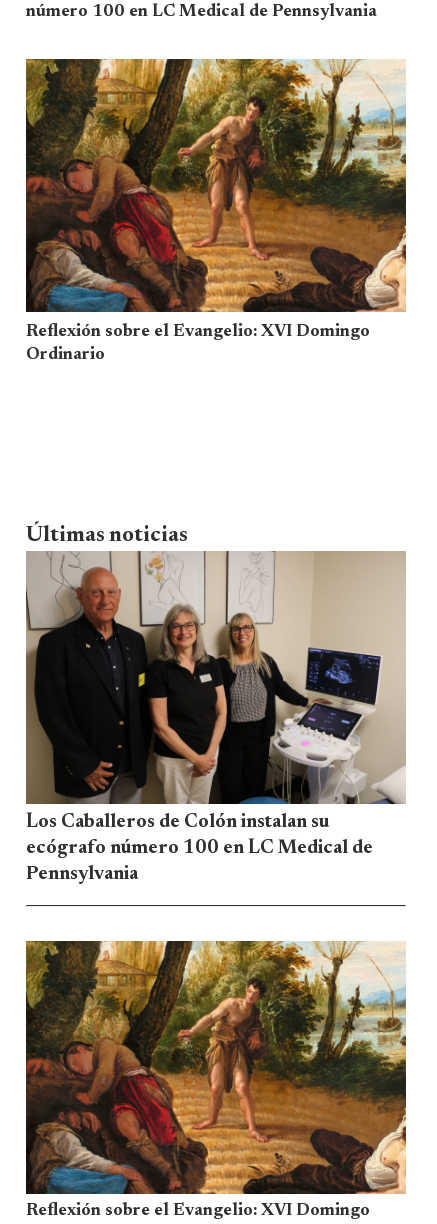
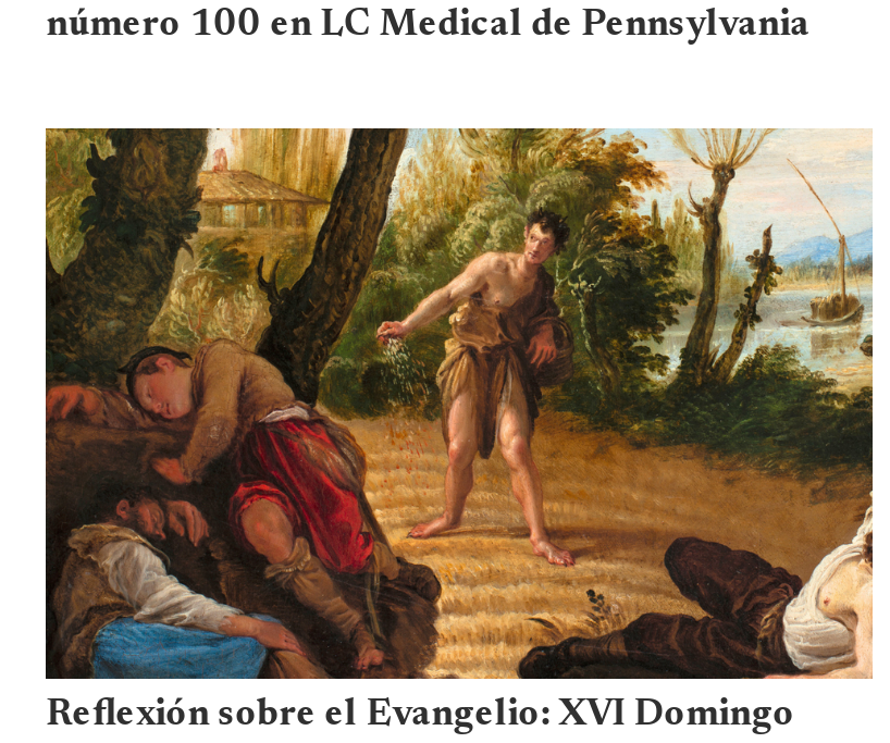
- Reflexión sobre el Evangelio: XVI Domingo
- Ordinario

- Últimas noticias

- [image]
- Los Caballeros de Colón instalan su
- ecógrafo número 100 en LC Medical de
- Pennsylvania
